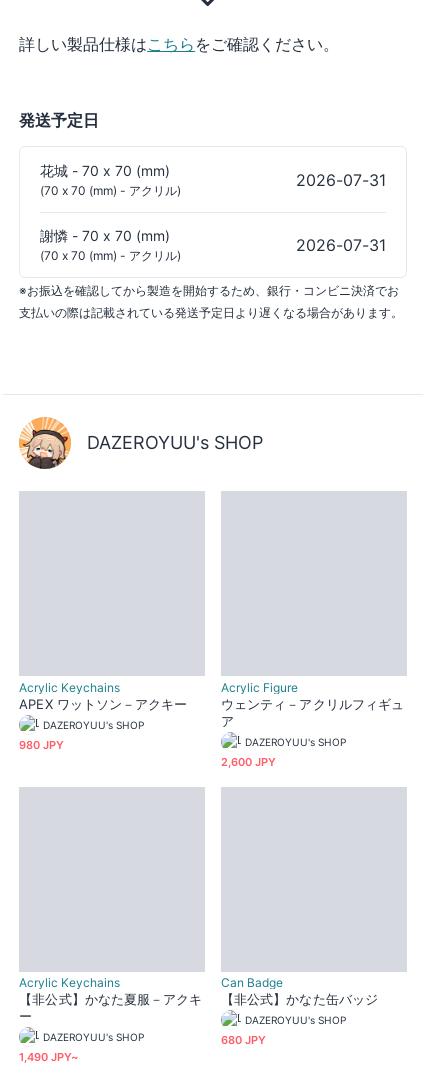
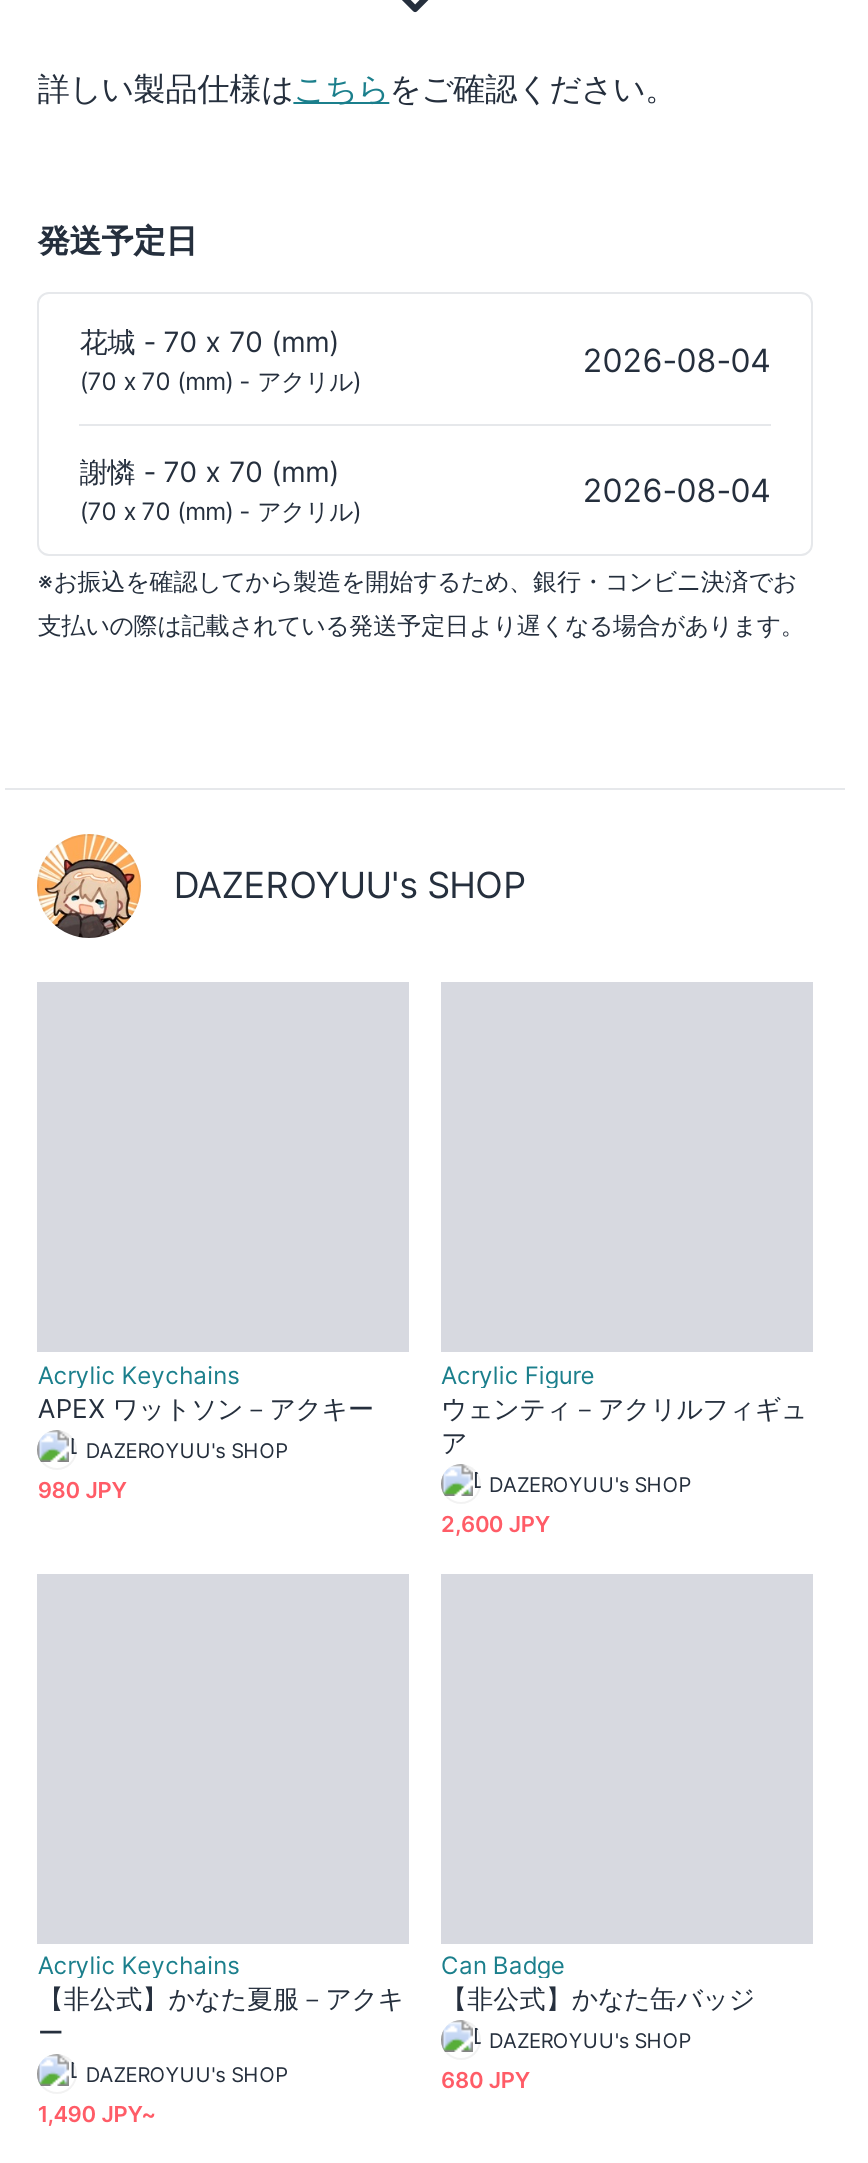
- 2026-07-31
+ 2026-08-04

- 2026-07-31
+ 2026-08-04
